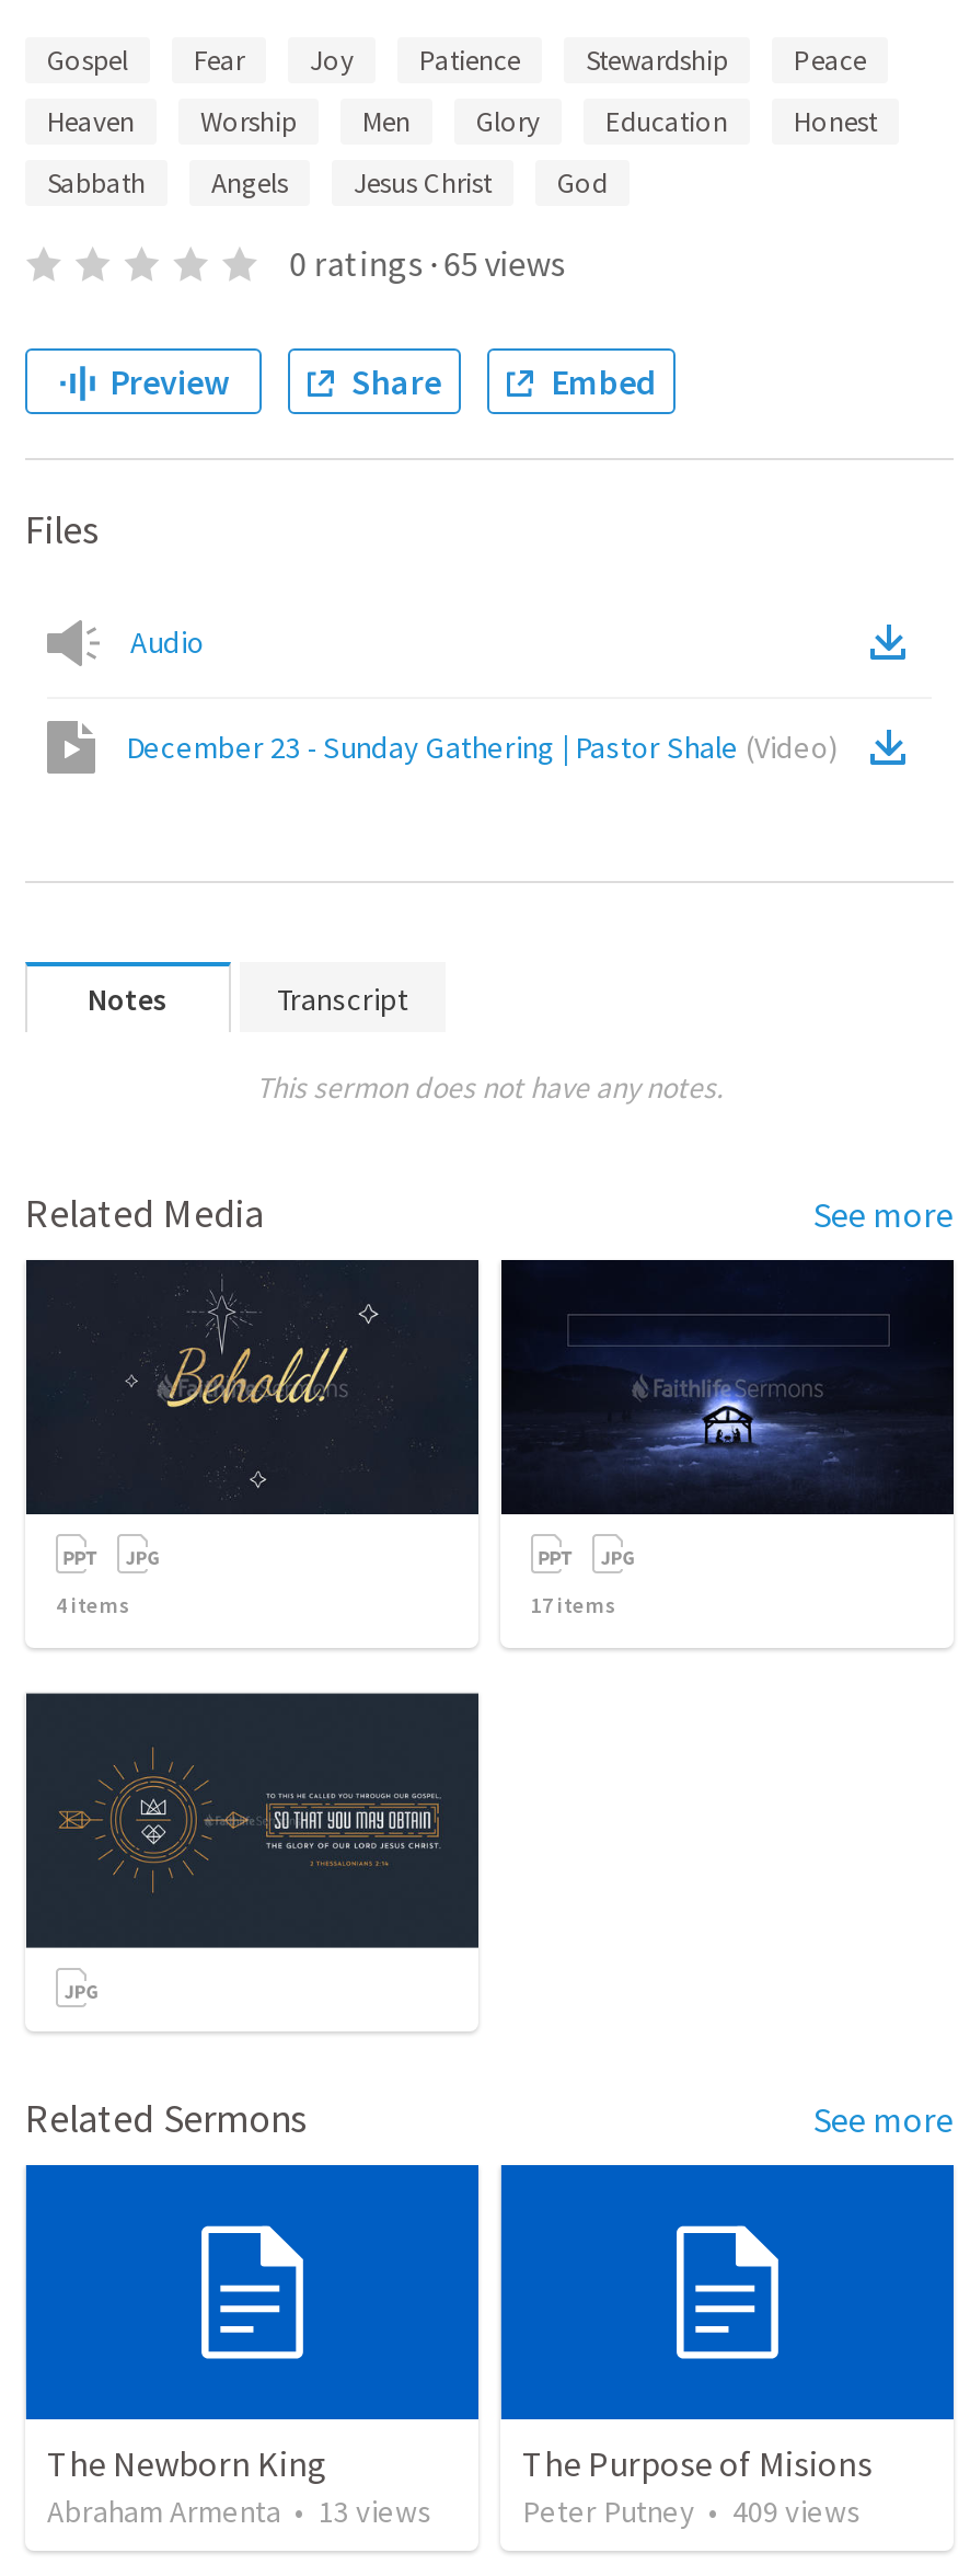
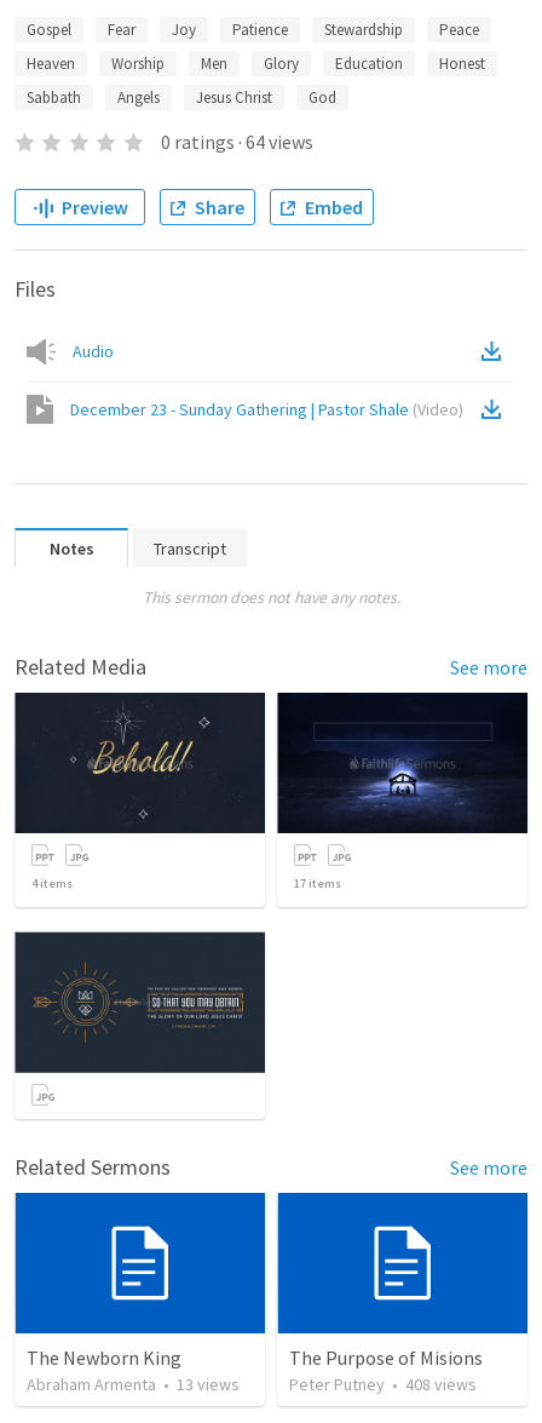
- 0 ratings · 65 views
+ 0 ratings · 64 views

- Peter Putney • 409 views
+ Peter Putney • 408 views
